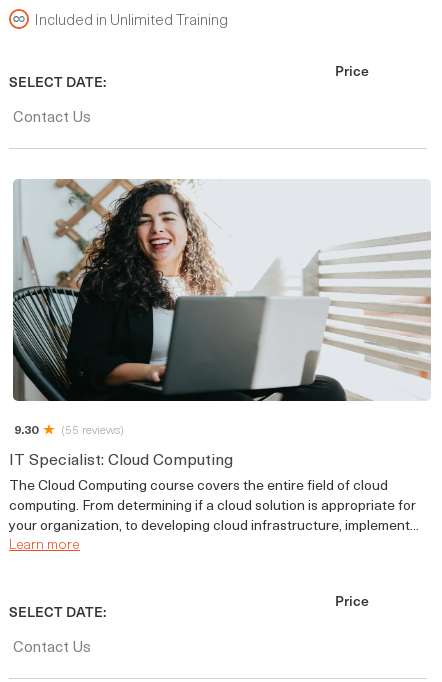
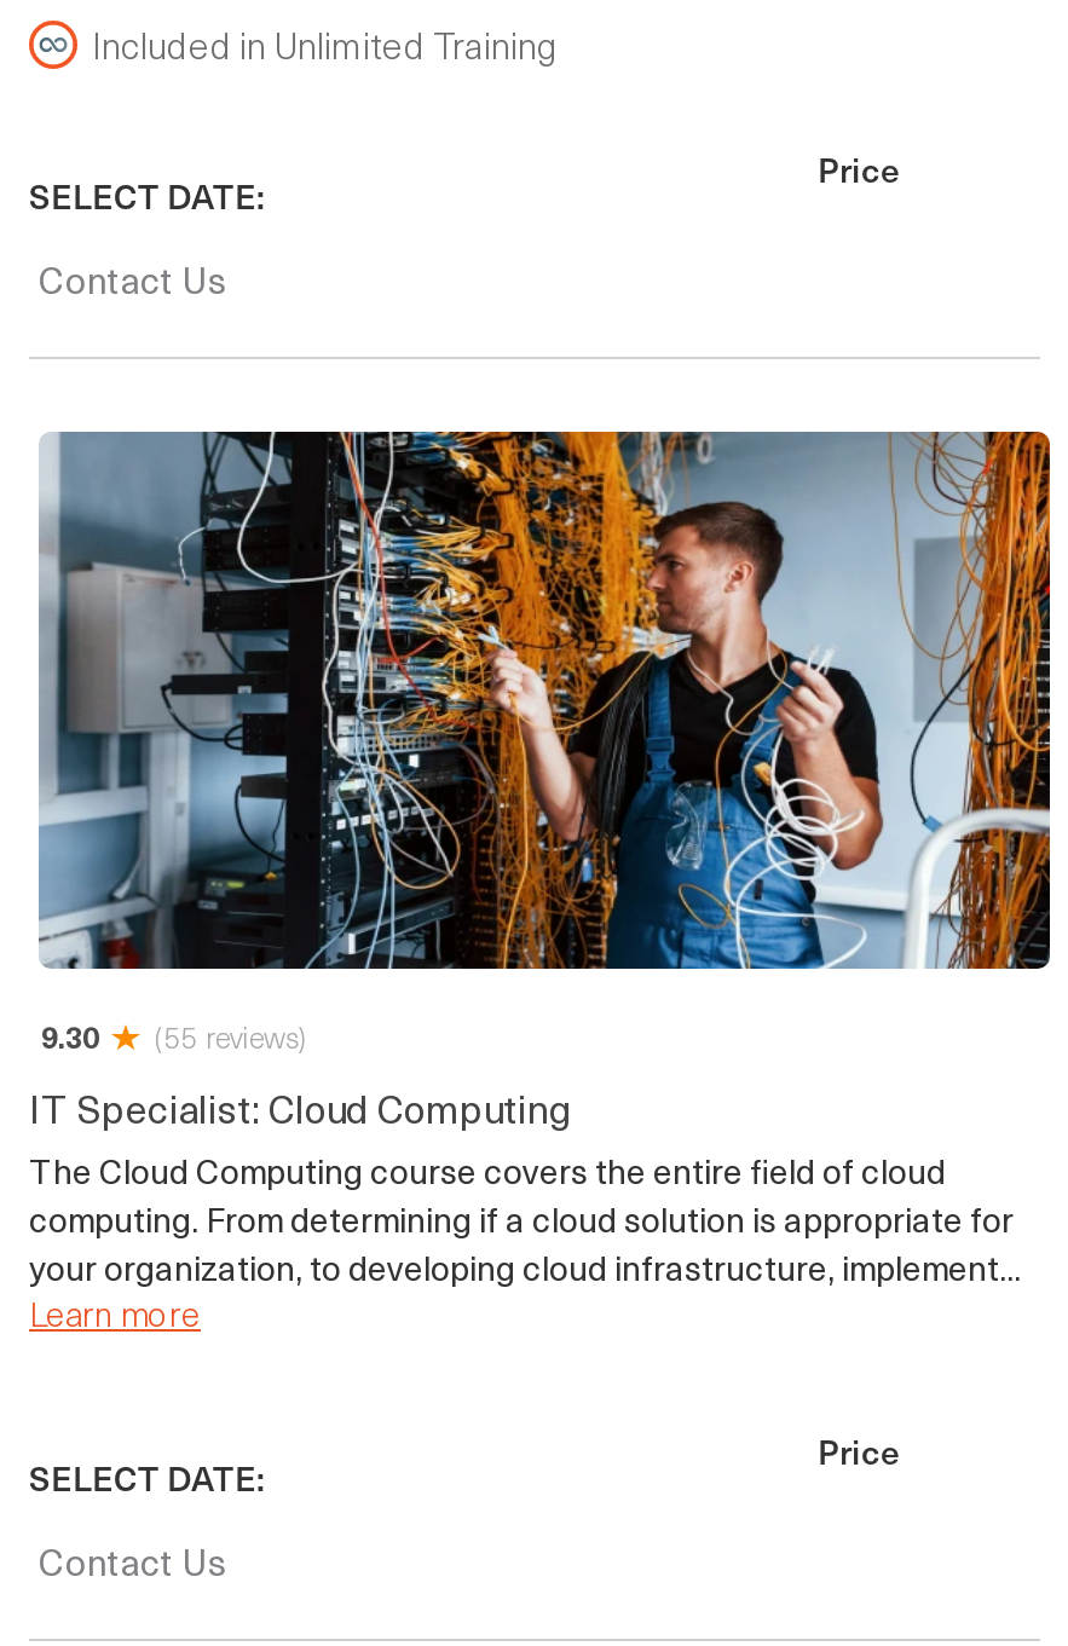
- [image]
+ [image]
